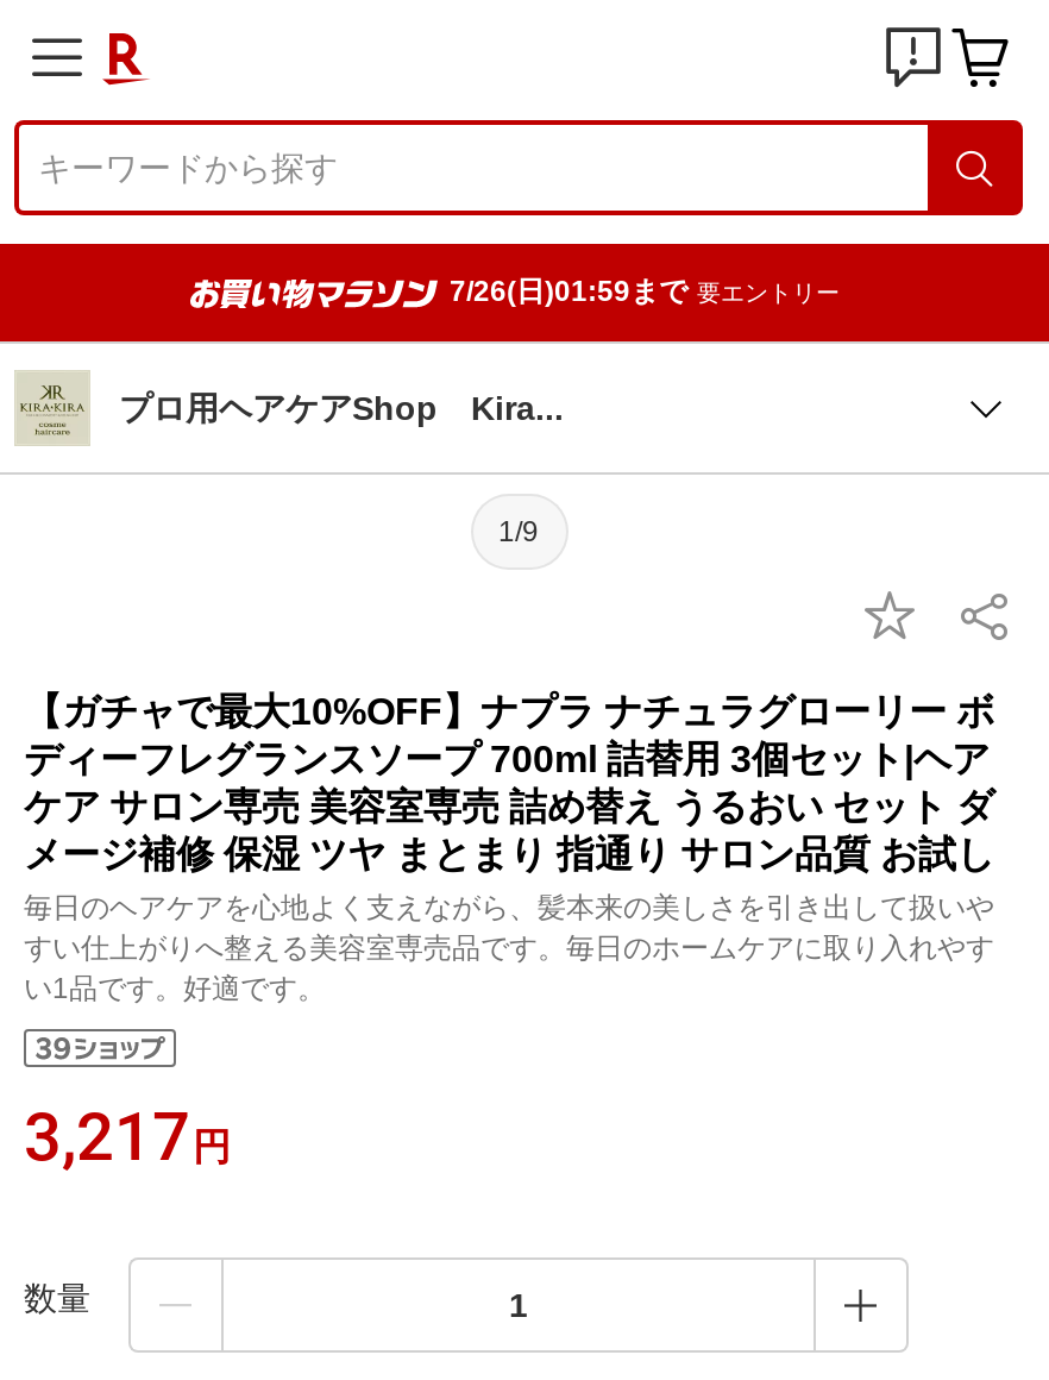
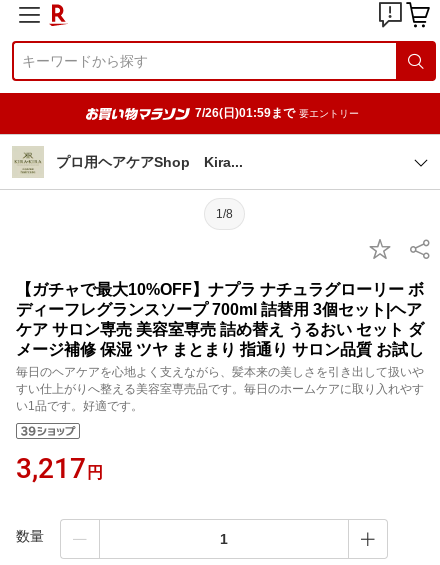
- 1/9
+ 1/8
